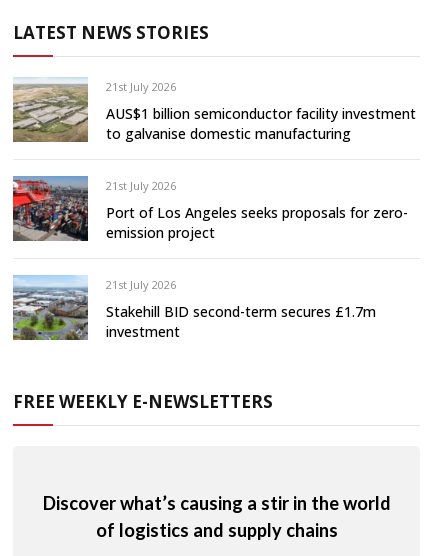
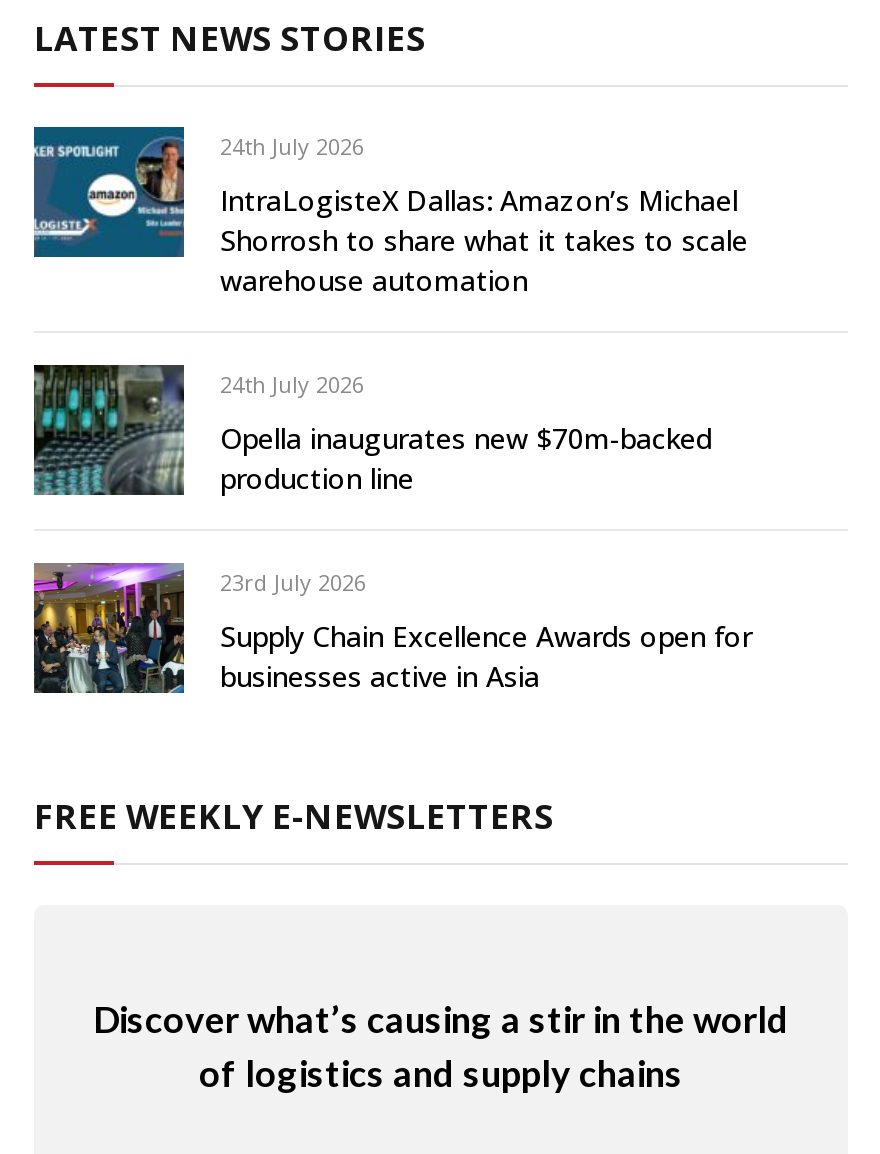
- [image]
- 21st July 2026
+ [image]
+ 24th July 2026

- AUS$1 billion semiconductor facility investment
- to galvanise domestic manufacturing
+ IntraLogisteX Dallas: Amazon’s Michael
+ Shorrosh to share what it takes to scale
+ warehouse automation

- [image]
- 21st July 2026
+ [image]
+ 24th July 2026

- Port of Los Angeles seeks proposals for zero-
- emission project
+ Opella inaugurates new $70m-backed
+ production line

- [image]
- 21st July 2026
+ [image]
+ 23rd July 2026

- Stakehill BID second-term secures £1.7m
- investment
+ Supply Chain Excellence Awards open for
+ businesses active in Asia
